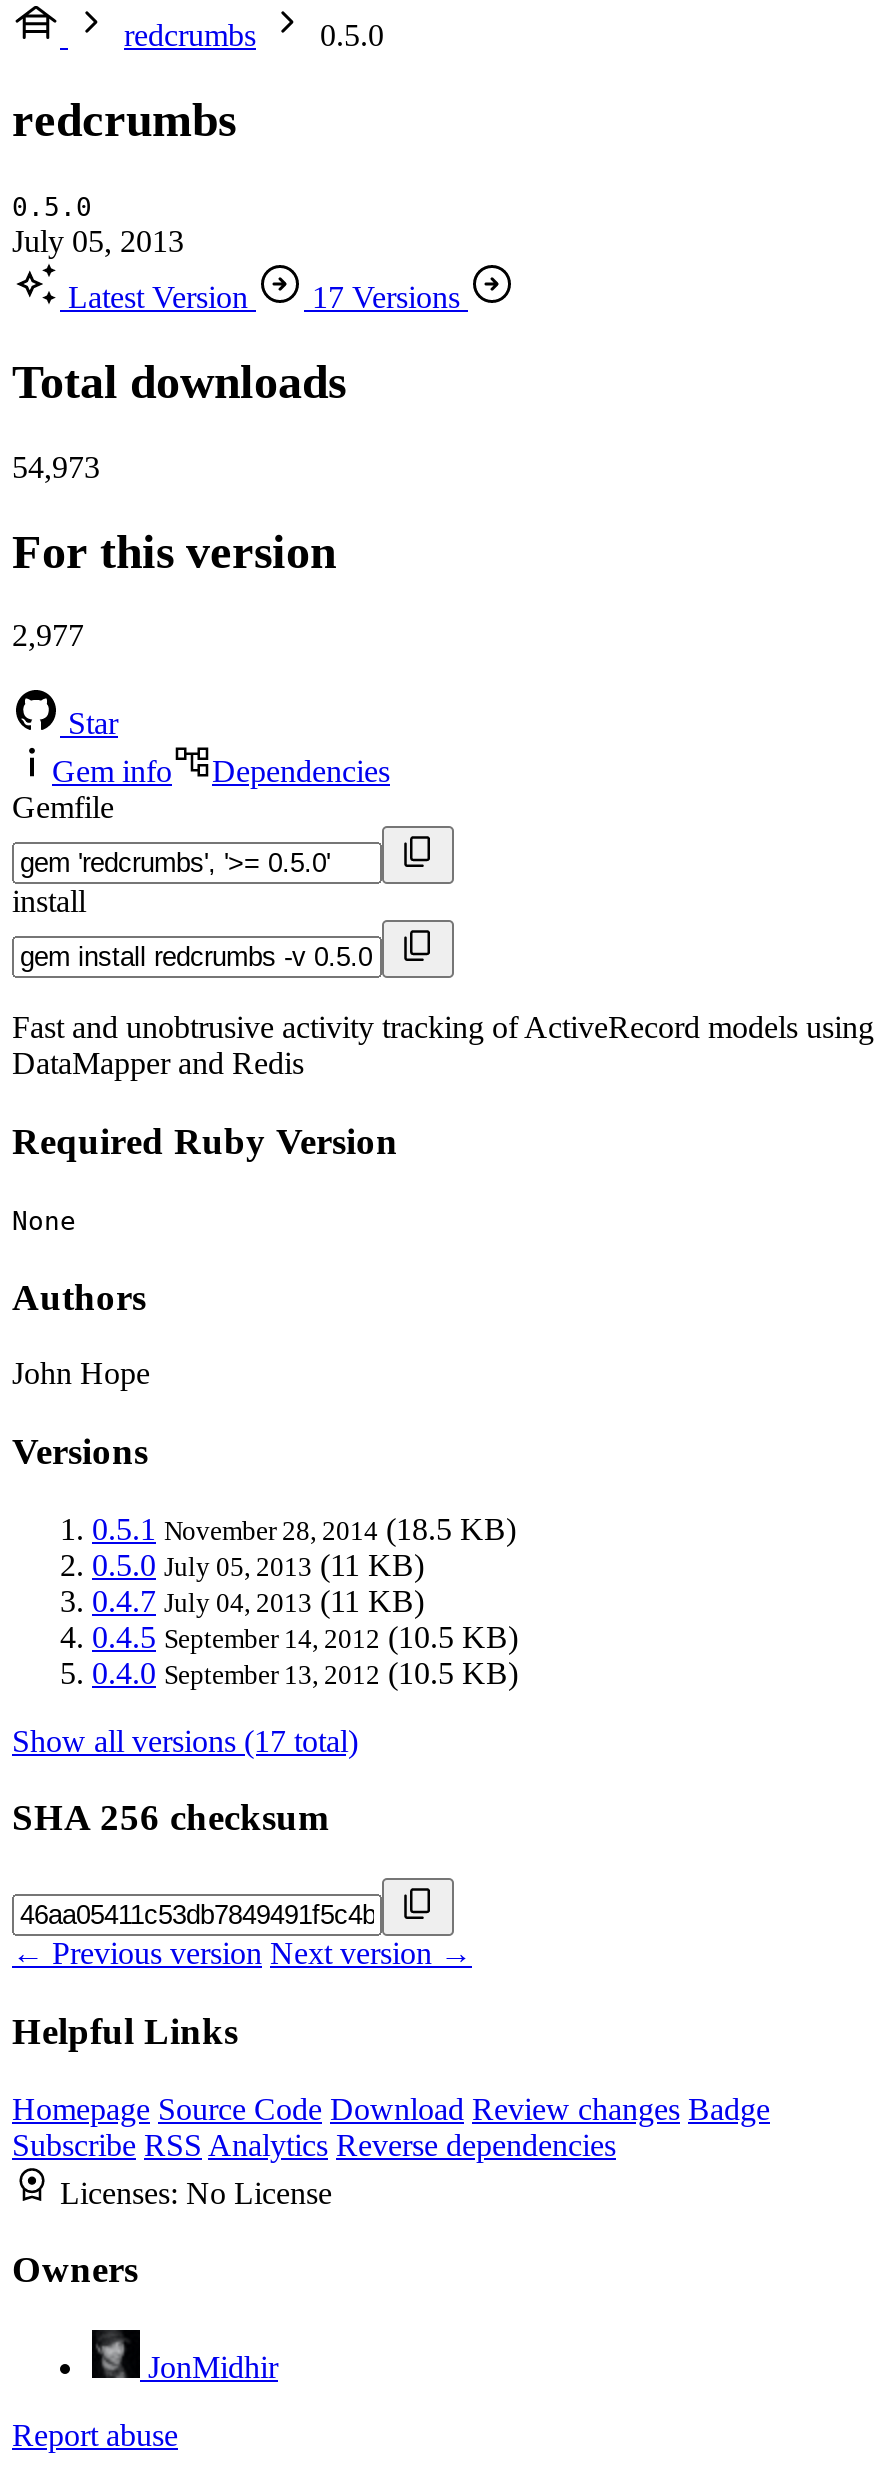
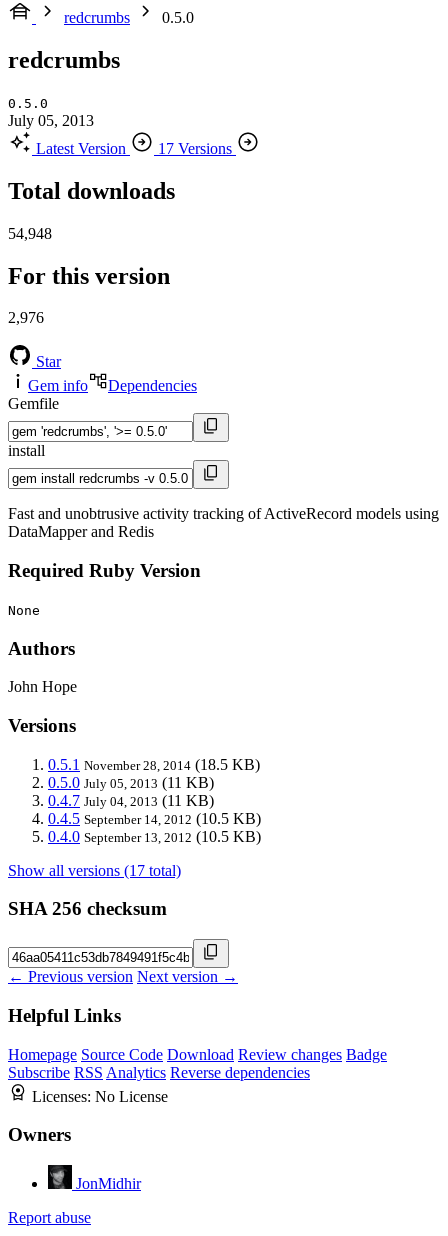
- 54,973
+ 54,948

- 2,977
+ 2,976
